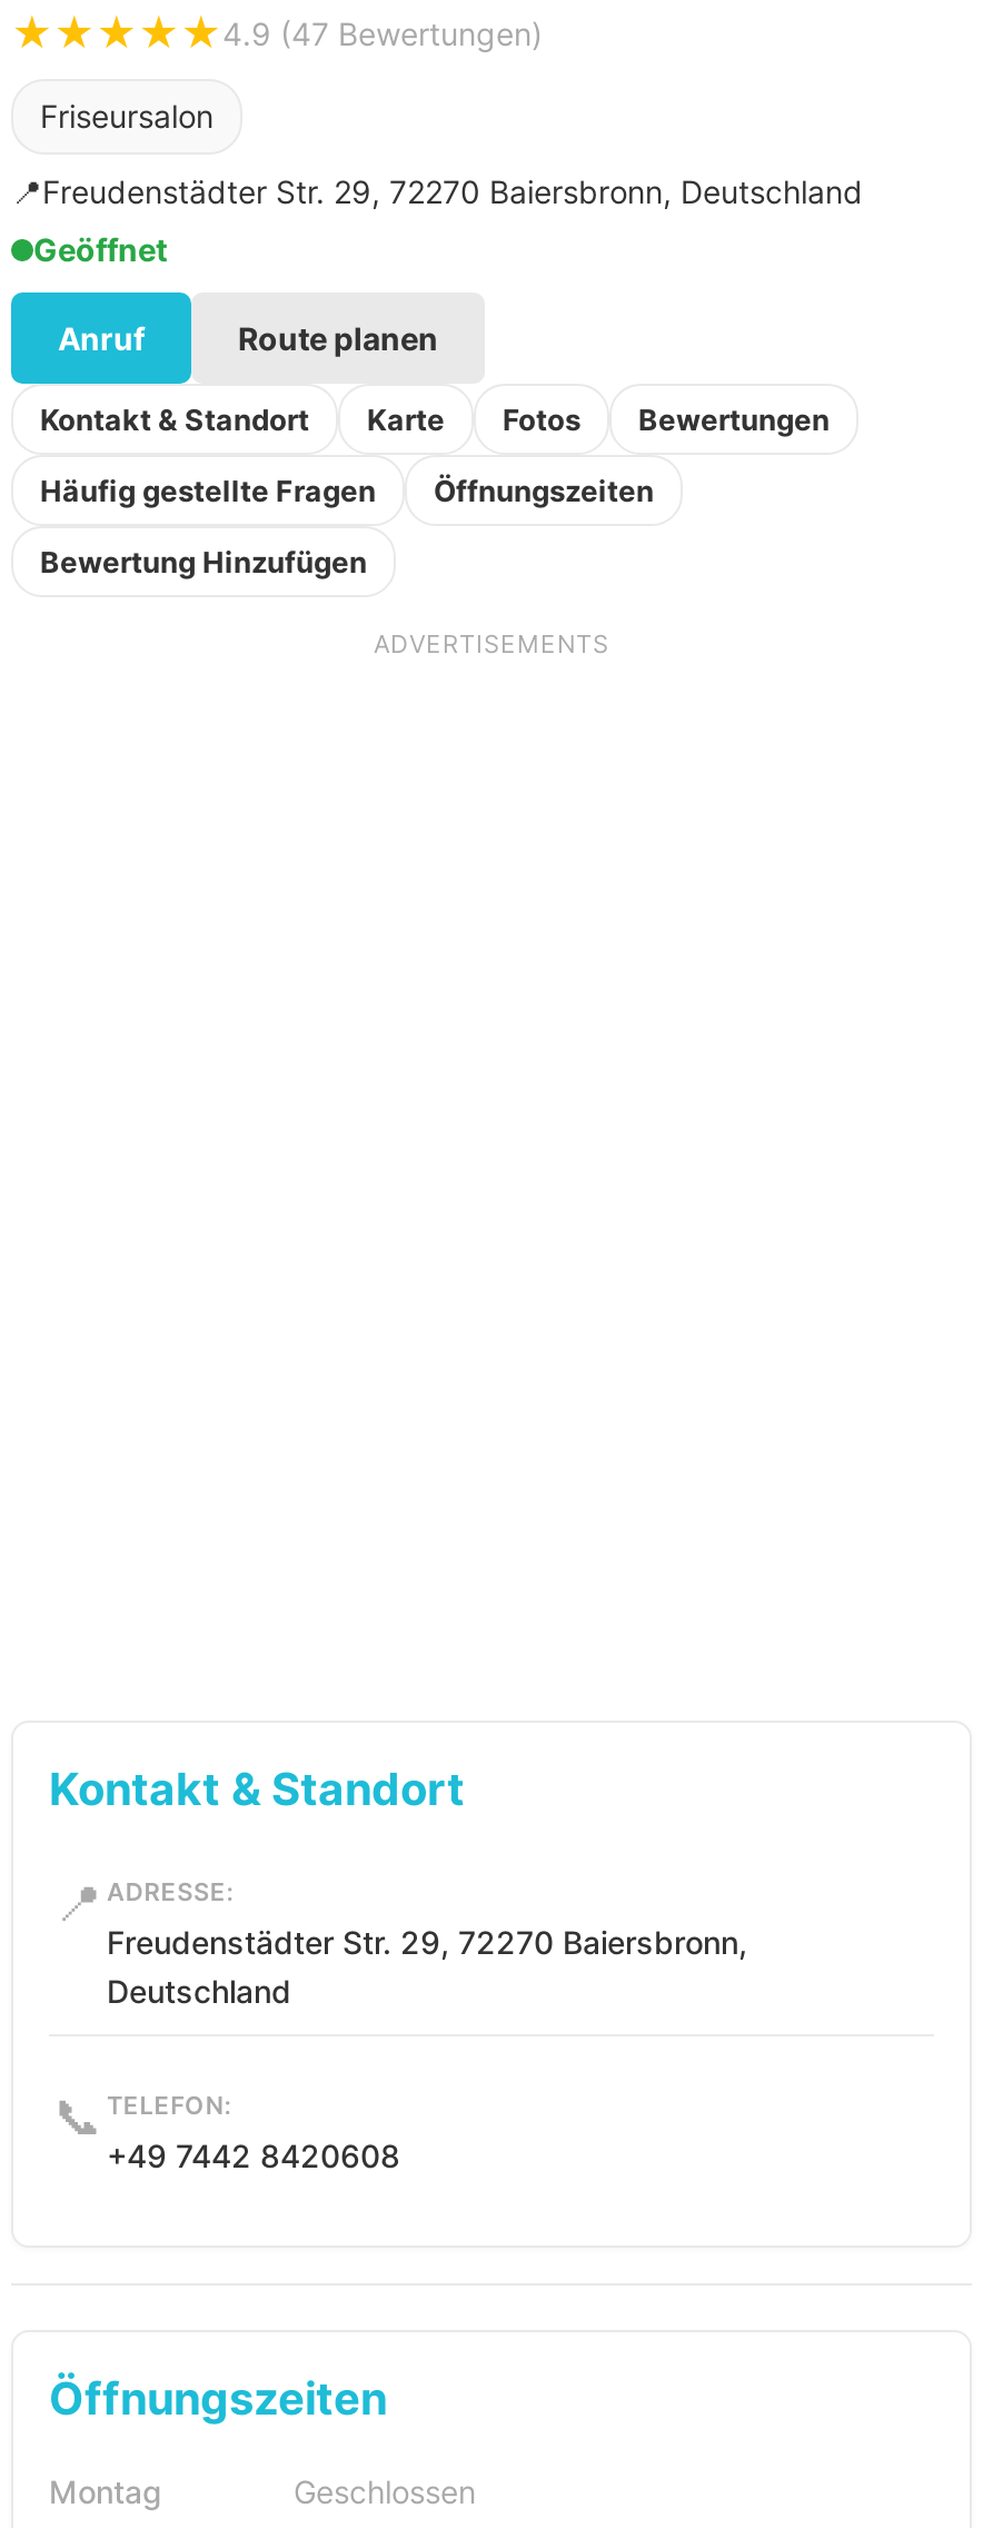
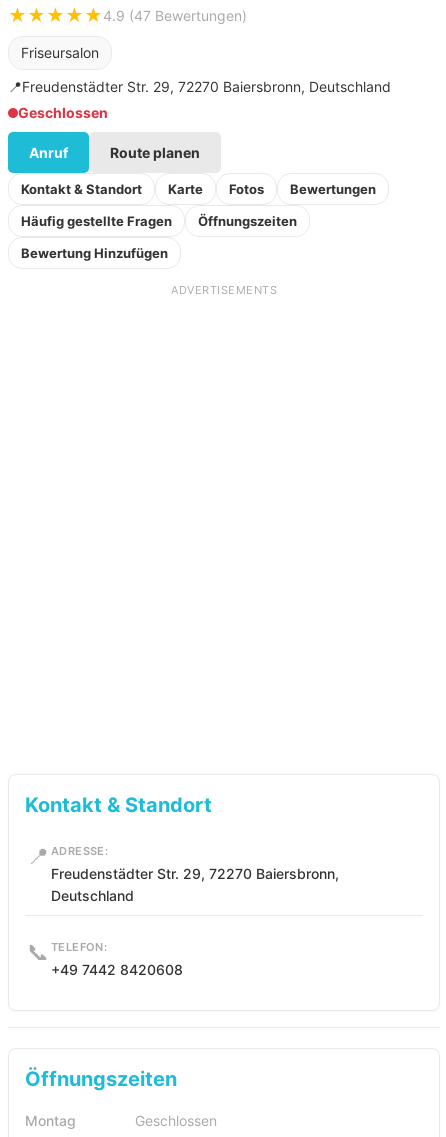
- Geöffnet
+ Geschlossen
